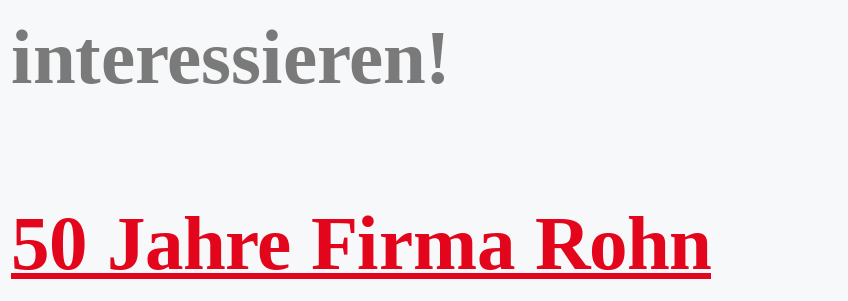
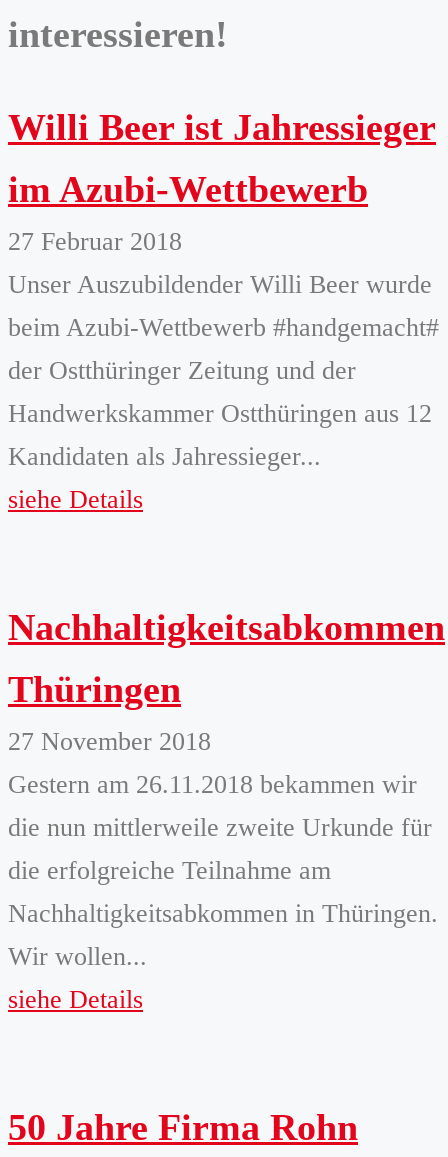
+ Willi Beer ist Jahressieger
+ im Azubi-Wettbewerb
+ 27 Februar 2018
+ Unser Auszubildender Willi Beer wurde
+ beim Azubi-Wettbewerb #handgemacht#
+ der Ostthüringer Zeitung und der
+ Handwerkskammer Ostthüringen aus 12
+ Kandidaten als Jahressieger...
+ siehe Details
+ Nachhaltigkeitsabkommen
+ Thüringen
+ 27 November 2018
+ Gestern am 26.11.2018 bekammen wir
+ die nun mittlerweile zweite Urkunde für
+ die erfolgreiche Teilnahme am
+ Nachhaltigkeitsabkommen in Thüringen.
+ Wir wollen...
+ siehe Details
